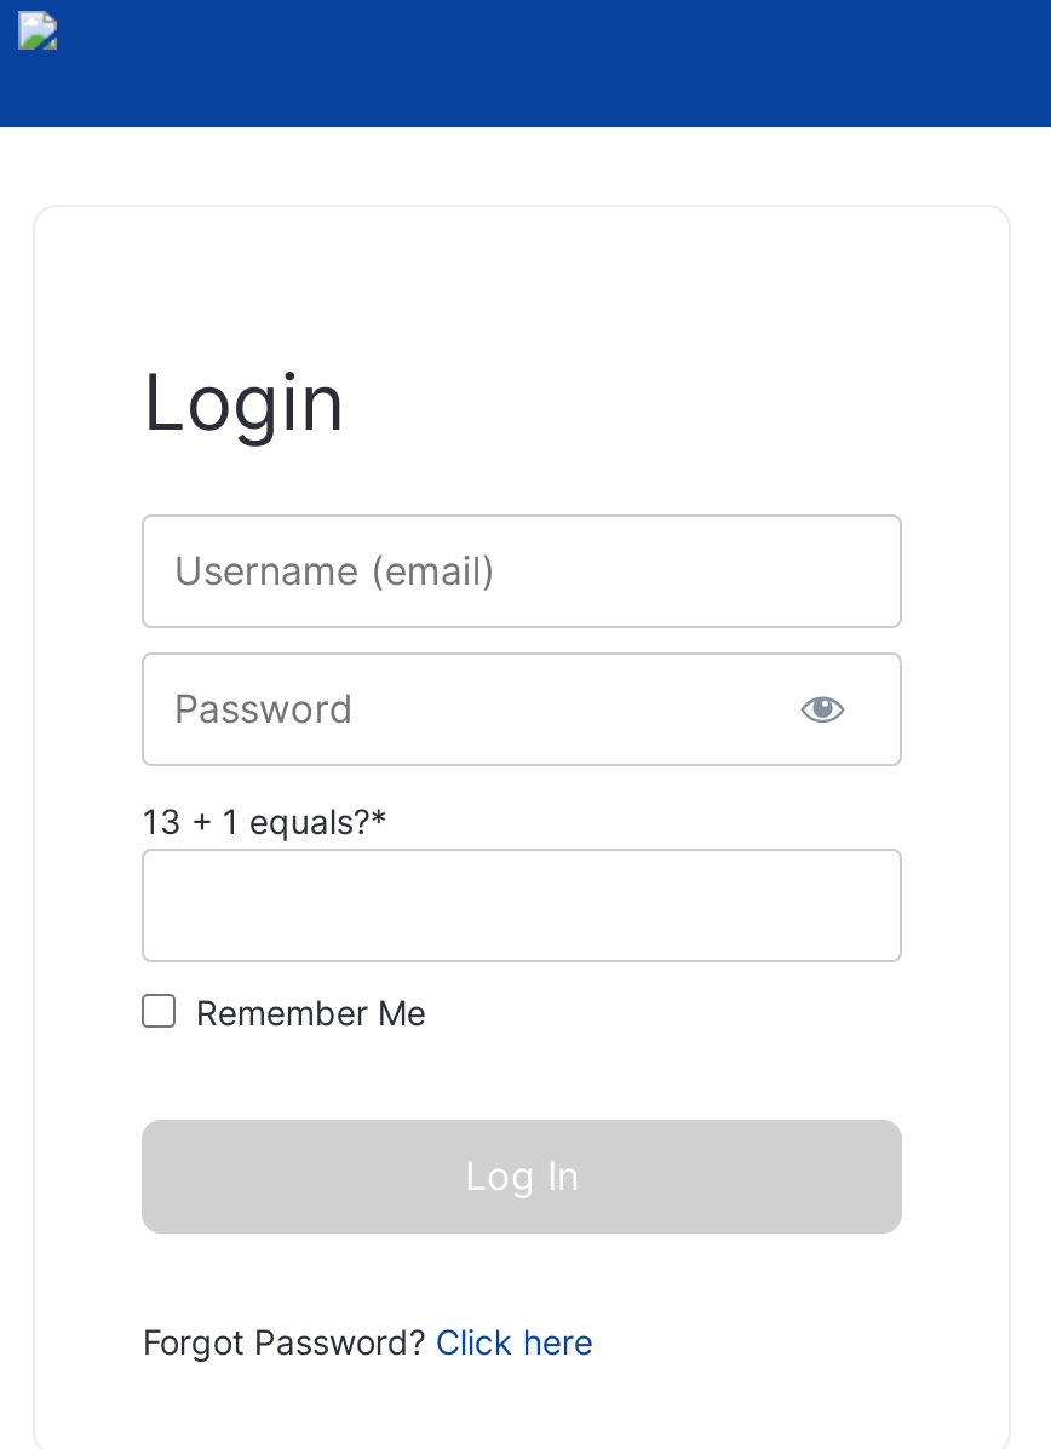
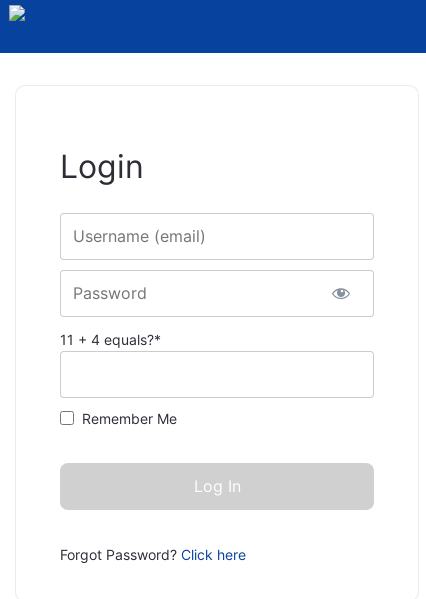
- 13 + 1 equals?*
+ 11 + 4 equals?*
